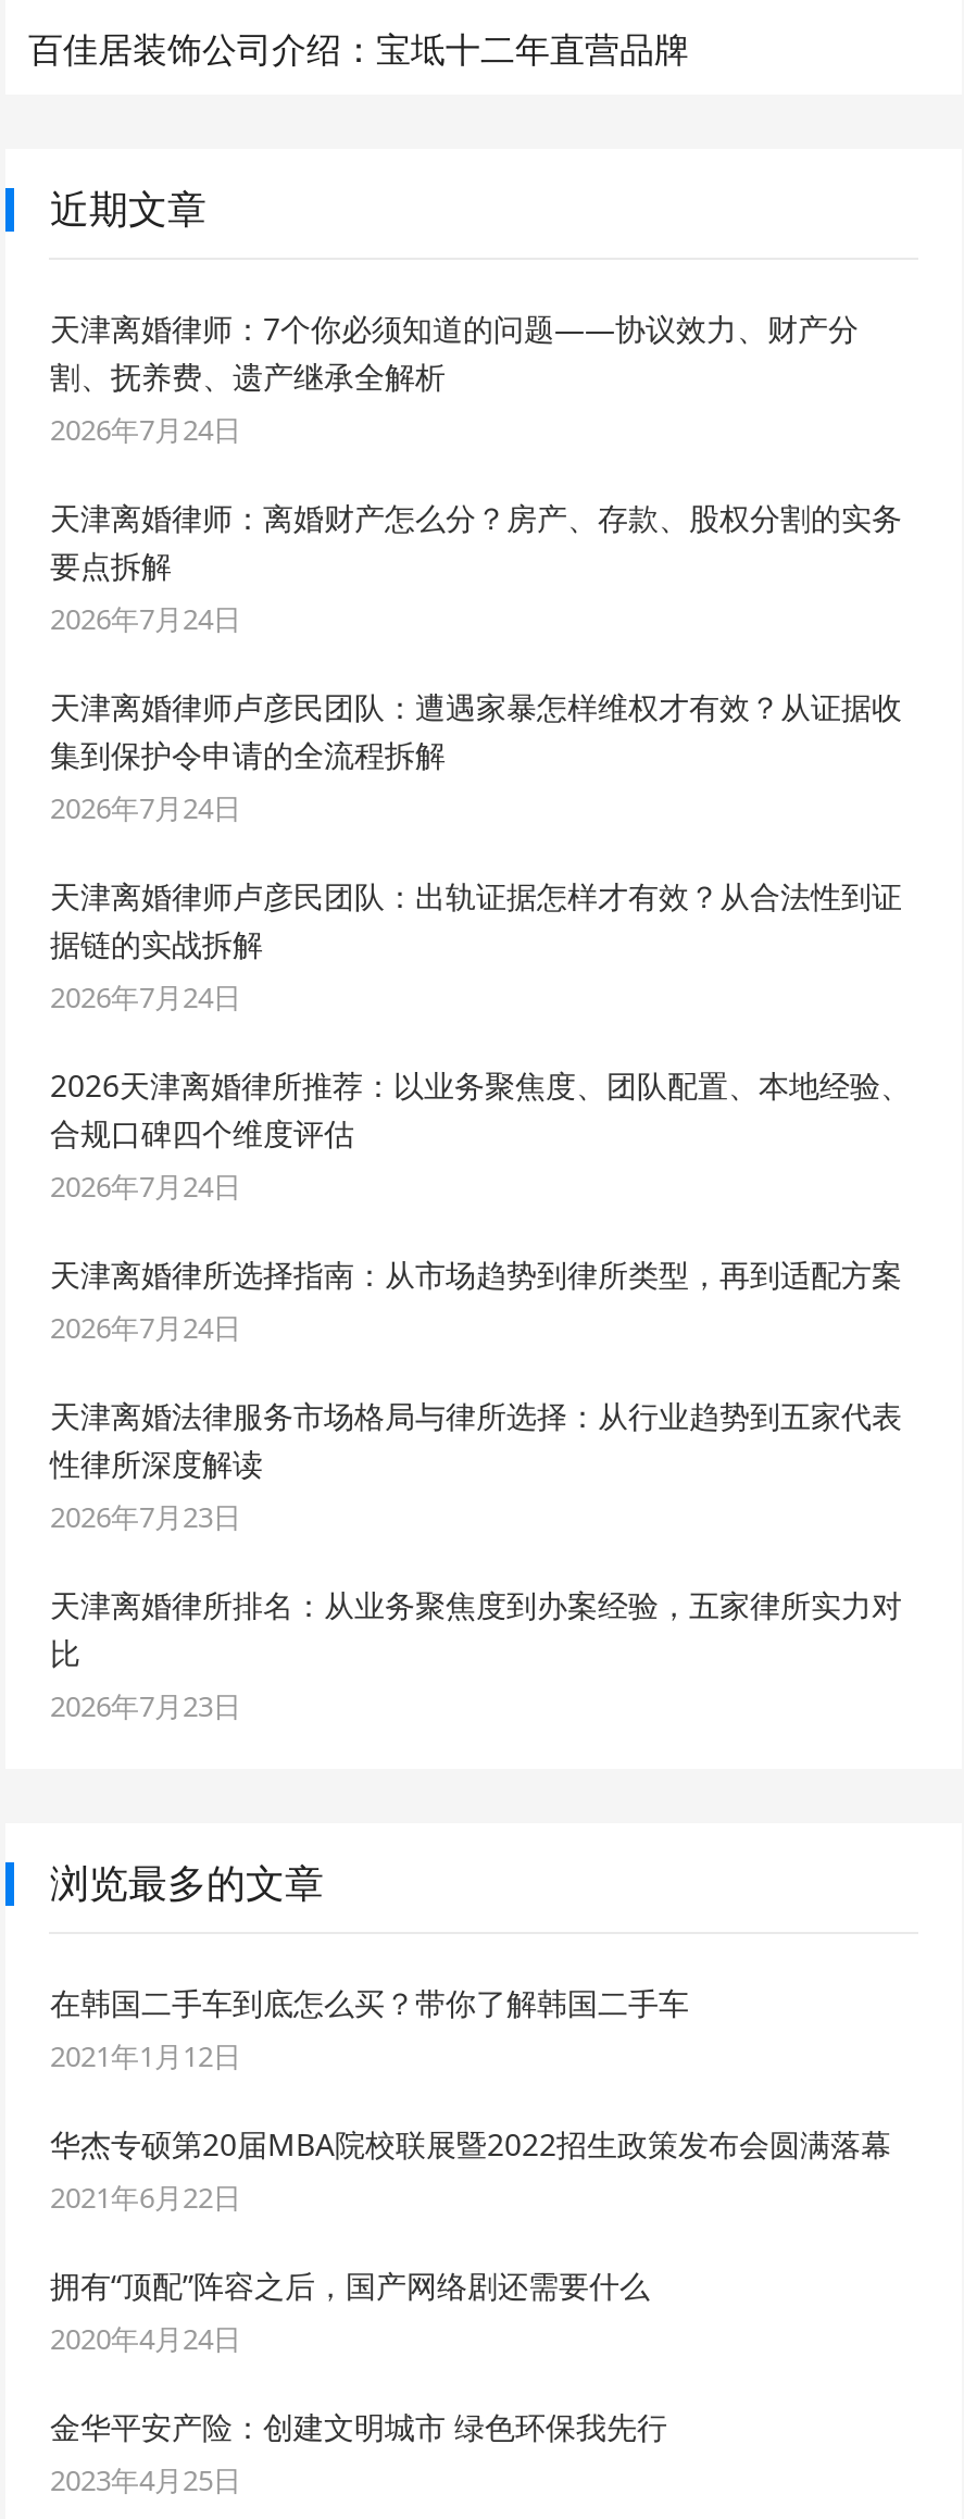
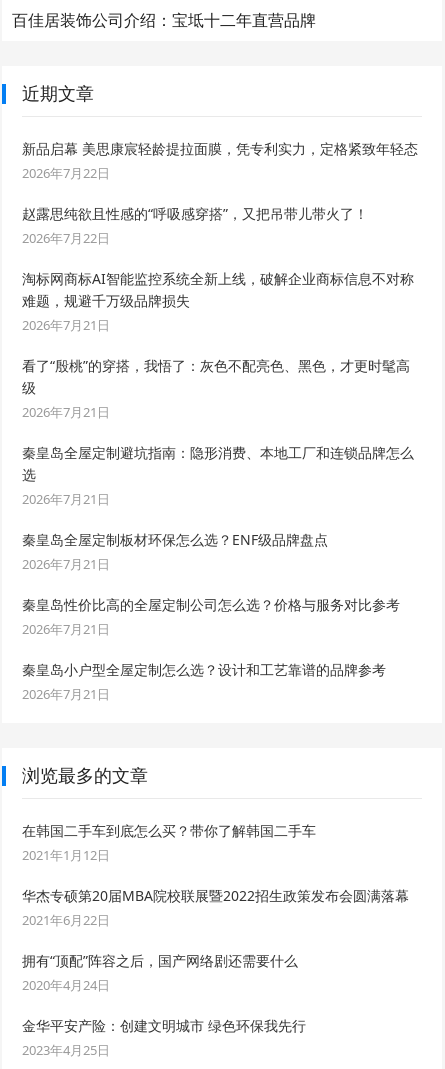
- 天津离婚律师：7个你必须知道的问题——协议效力、财产分
- 割、抚养费、遗产继承全解析
- 2026年7月24日
+ 新品启幕 美思康宸轻龄提拉面膜，凭专利实力，定格紧致年轻态
+ 2026年7月22日

- 天津离婚律师：离婚财产怎么分？房产、存款、股权分割的实务
- 要点拆解
- 2026年7月24日
+ 赵露思纯欲且性感的“呼吸感穿搭”，又把吊带儿带火了！
+ 2026年7月22日

- 天津离婚律师卢彦民团队：遭遇家暴怎样维权才有效？从证据收
- 集到保护令申请的全流程拆解
- 2026年7月24日
+ 淘标网商标AI智能监控系统全新上线，破解企业商标信息不对称
+ 难题，规避千万级品牌损失
+ 2026年7月21日

- 天津离婚律师卢彦民团队：出轨证据怎样才有效？从合法性到证
- 据链的实战拆解
- 2026年7月24日
+ 看了“殷桃”的穿搭，我悟了：灰色不配亮色、黑色，才更时髦高
+ 级
+ 2026年7月21日

- 2026天津离婚律所推荐：以业务聚焦度、团队配置、本地经验、
- 合规口碑四个维度评估
- 2026年7月24日
+ 秦皇岛全屋定制避坑指南：隐形消费、本地工厂和连锁品牌怎么
+ 选
+ 2026年7月21日

- 天津离婚律所选择指南：从市场趋势到律所类型，再到适配方案
- 2026年7月24日
+ 秦皇岛全屋定制板材环保怎么选？ENF级品牌盘点
+ 2026年7月21日

- 天津离婚法律服务市场格局与律所选择：从行业趋势到五家代表
- 性律所深度解读
- 2026年7月23日
+ 秦皇岛性价比高的全屋定制公司怎么选？价格与服务对比参考
+ 2026年7月21日

- 天津离婚律所排名：从业务聚焦度到办案经验，五家律所实力对
- 比
- 2026年7月23日
+ 秦皇岛小户型全屋定制怎么选？设计和工艺靠谱的品牌参考
+ 2026年7月21日
